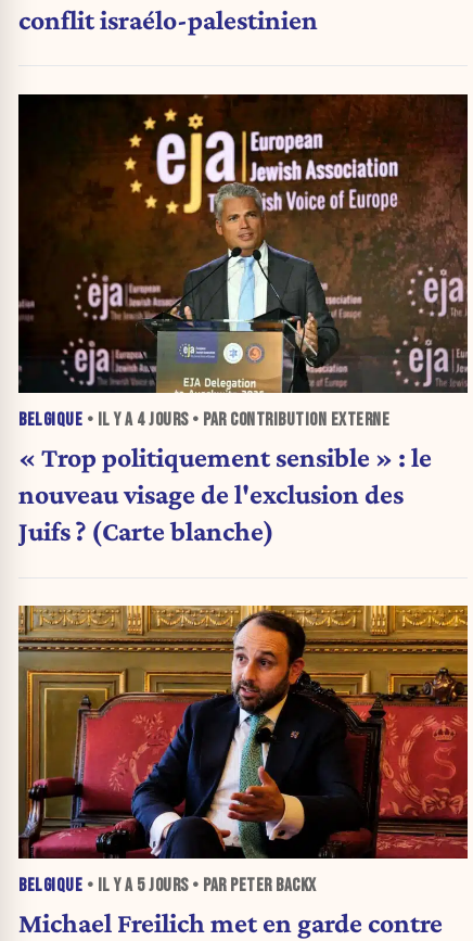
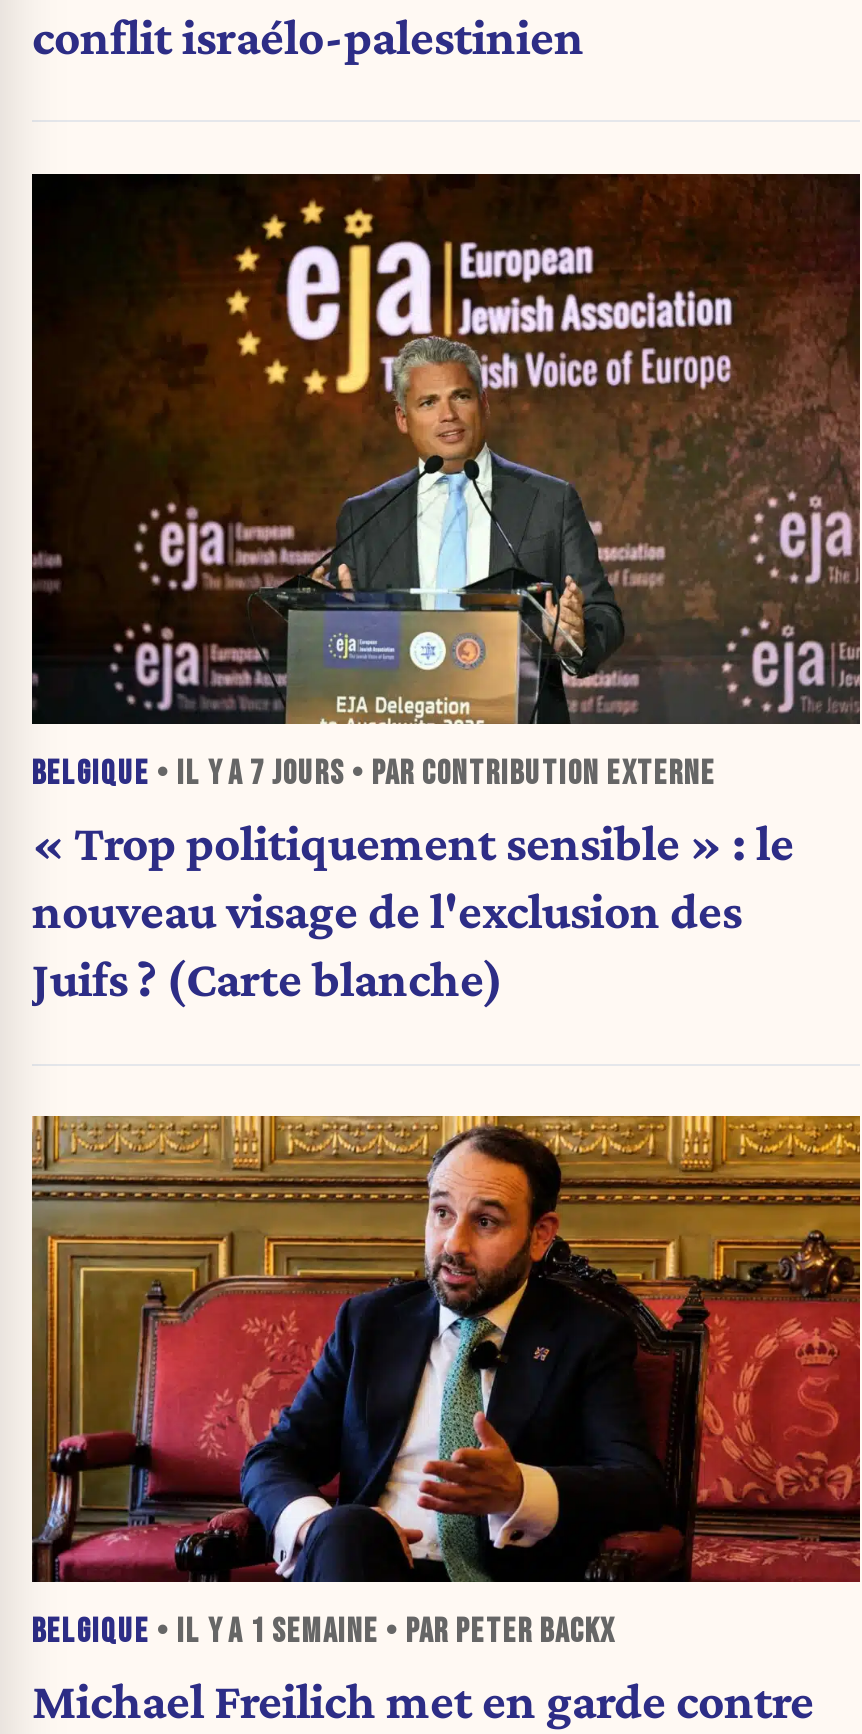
- BELGIQUE • IL Y A 4 JOURS • PAR CONTRIBUTION EXTERNE
+ BELGIQUE • IL Y A 7 JOURS • PAR CONTRIBUTION EXTERNE

- BELGIQUE • IL Y A 5 JOURS • PAR PETER BACKX
+ BELGIQUE • IL Y A 1 SEMAINE • PAR PETER BACKX
